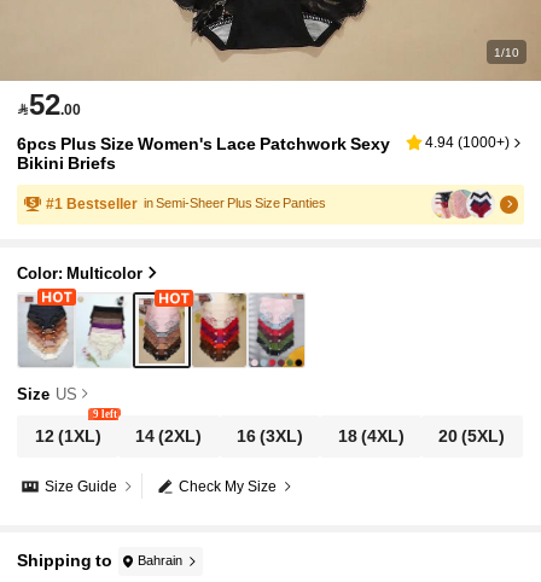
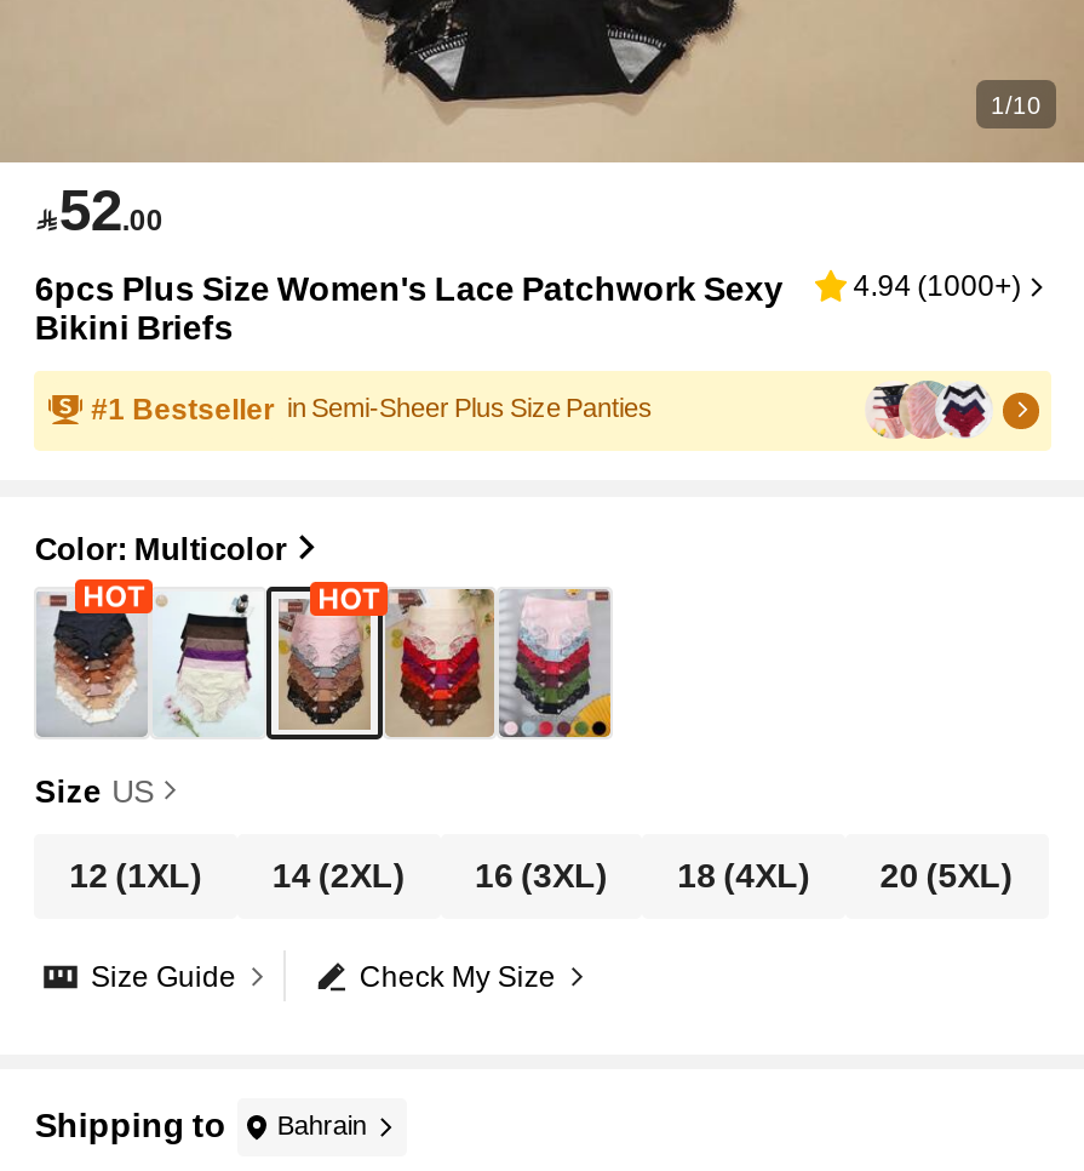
- 9 left
